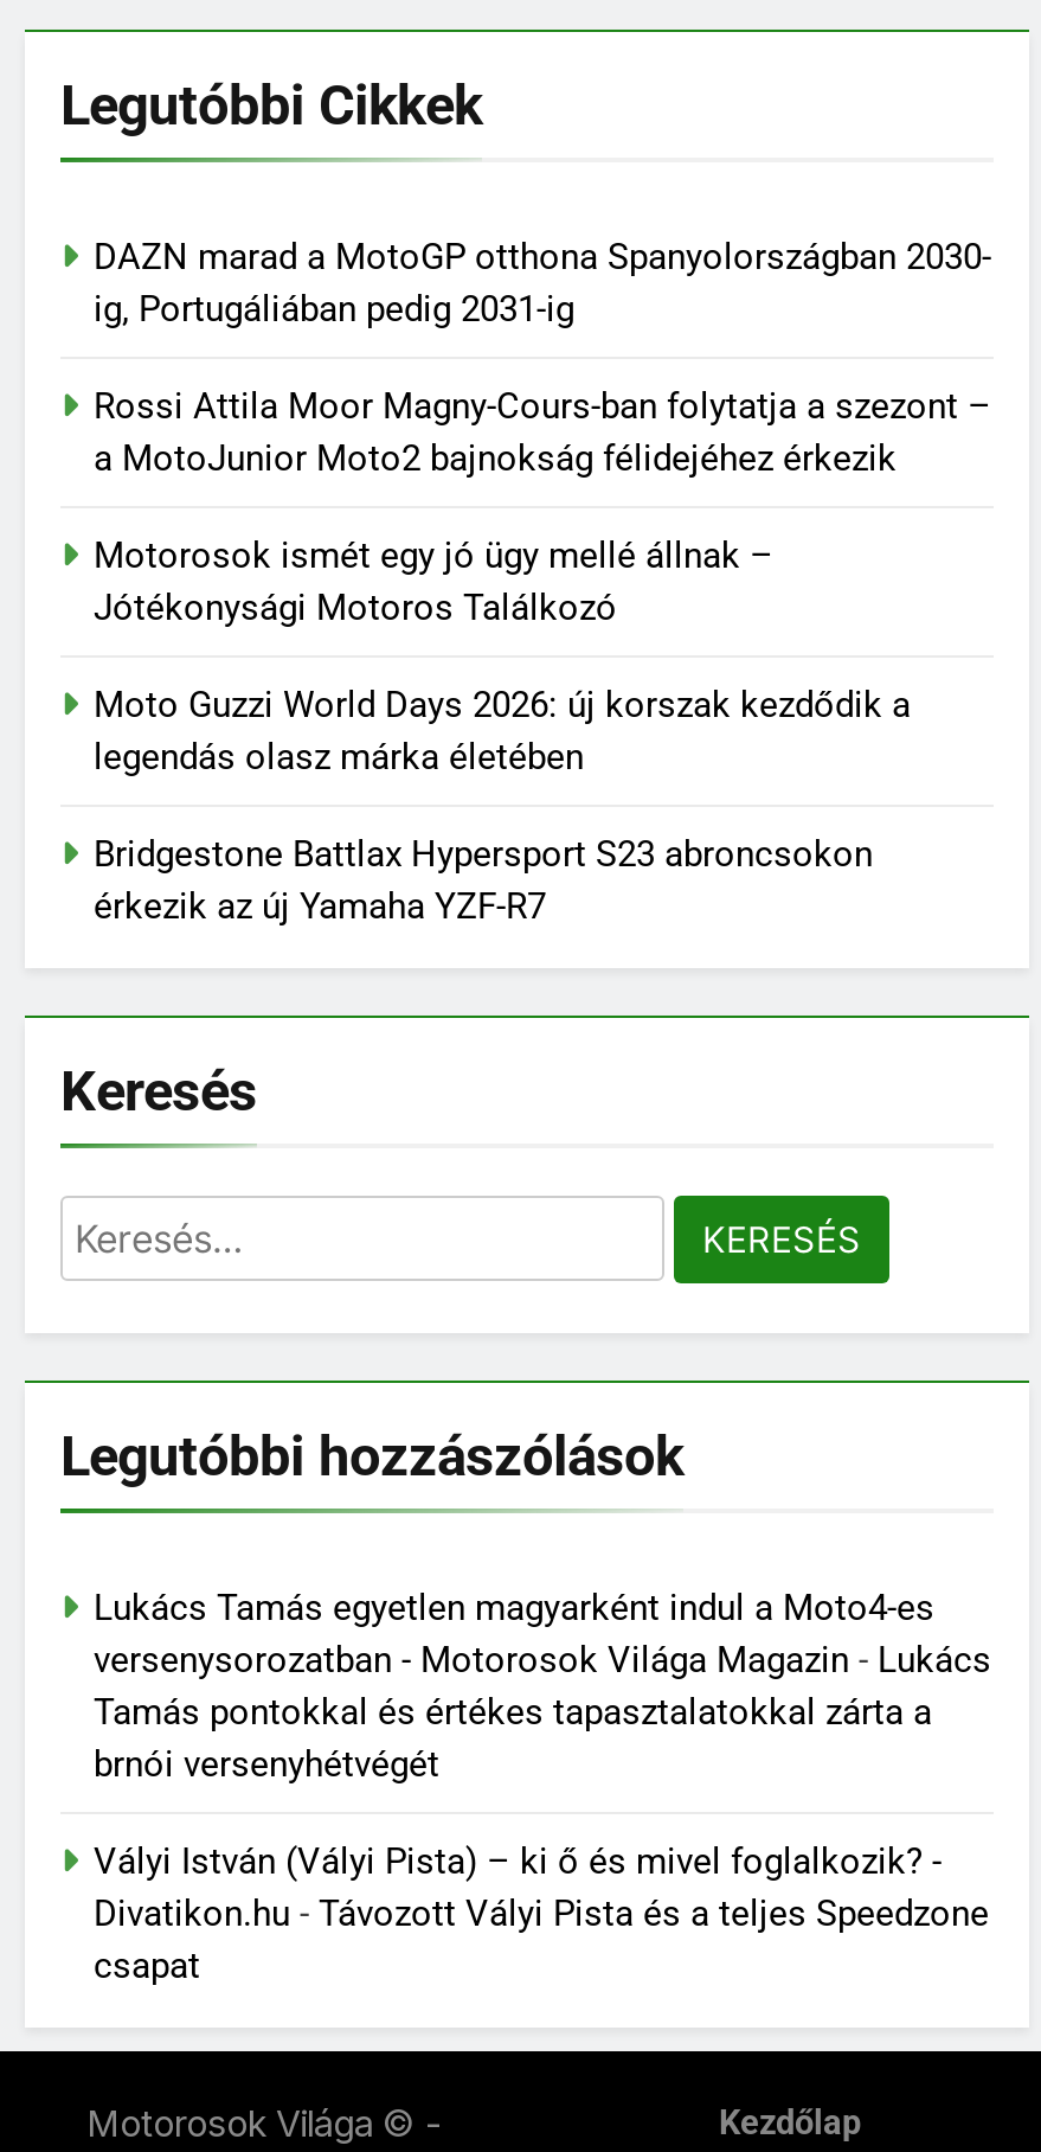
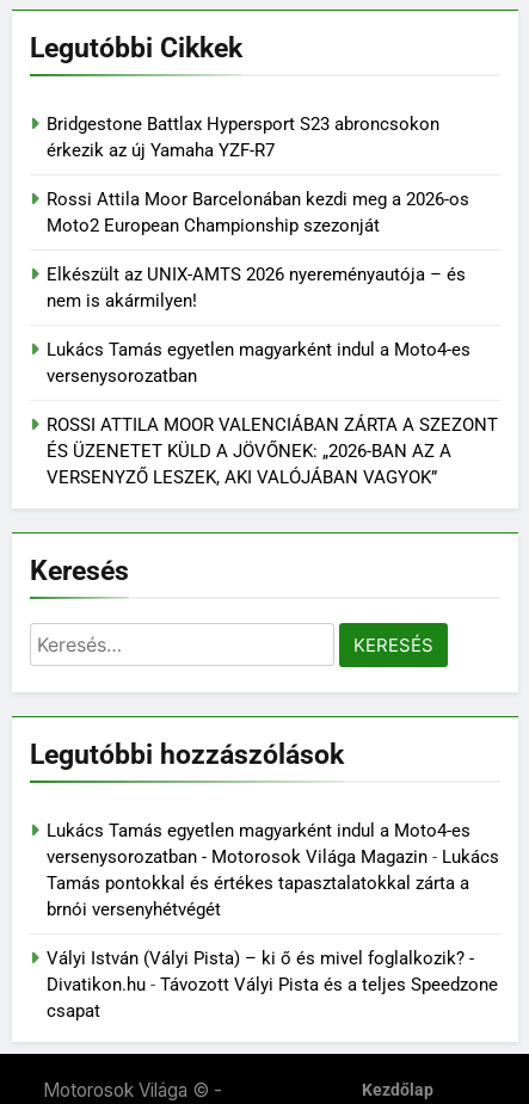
- DAZN marad a MotoGP otthona Spanyolországban 2030-
- ig, Portugáliában pedig 2031-ig
- Rossi Attila Moor Magny-Cours-ban folytatja a szezont –
- a MotoJunior Moto2 bajnokság félidejéhez érkezik
- Motorosok ismét egy jó ügy mellé állnak –
- Jótékonysági Motoros Találkozó
- Moto Guzzi World Days 2026: új korszak kezdődik a
- legendás olasz márka életében

moved up: Bridgestone Battlax Hypersport S23 abroncsokon | érkezik az új Yamaha YZF-R7

+ Rossi Attila Moor Barcelonában kezdi meg a 2026-os
+ Moto2 European Championship szezonját
+ Elkészült az UNIX-AMTS 2026 nyereményautója – és
+ nem is akármilyen!
+ Lukács Tamás egyetlen magyarként indul a Moto4-es
+ versenysorozatban
+ ROSSI ATTILA MOOR VALENCIÁBAN ZÁRTA A SZEZONT
+ ÉS ÜZENETET KÜLD A JÖVŐNEK: „2026-BAN AZ A
+ VERSENYZŐ LESZEK, AKI VALÓJÁBAN VAGYOK”
